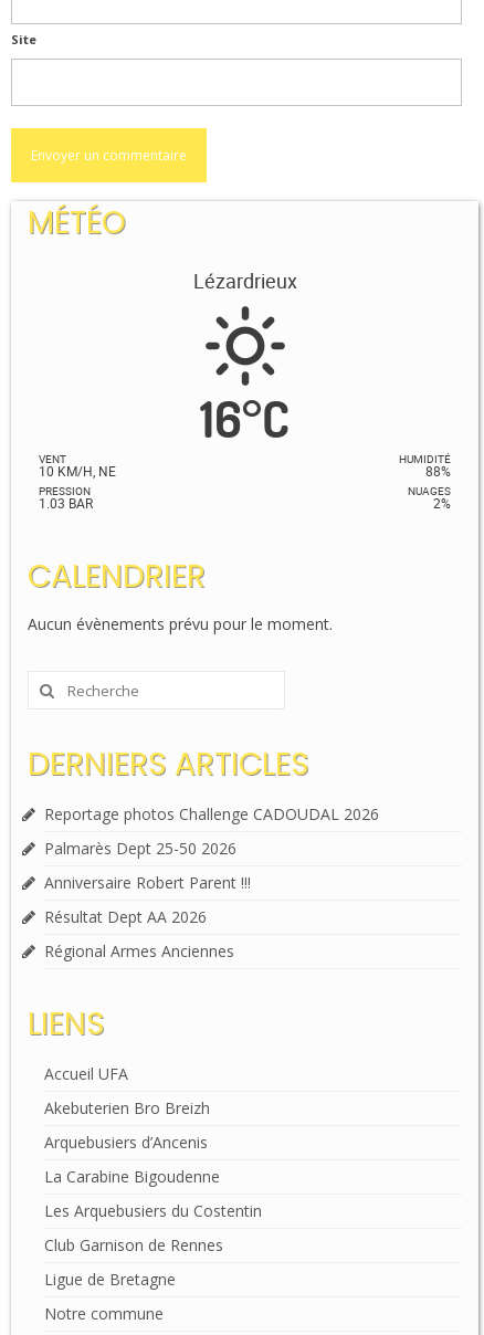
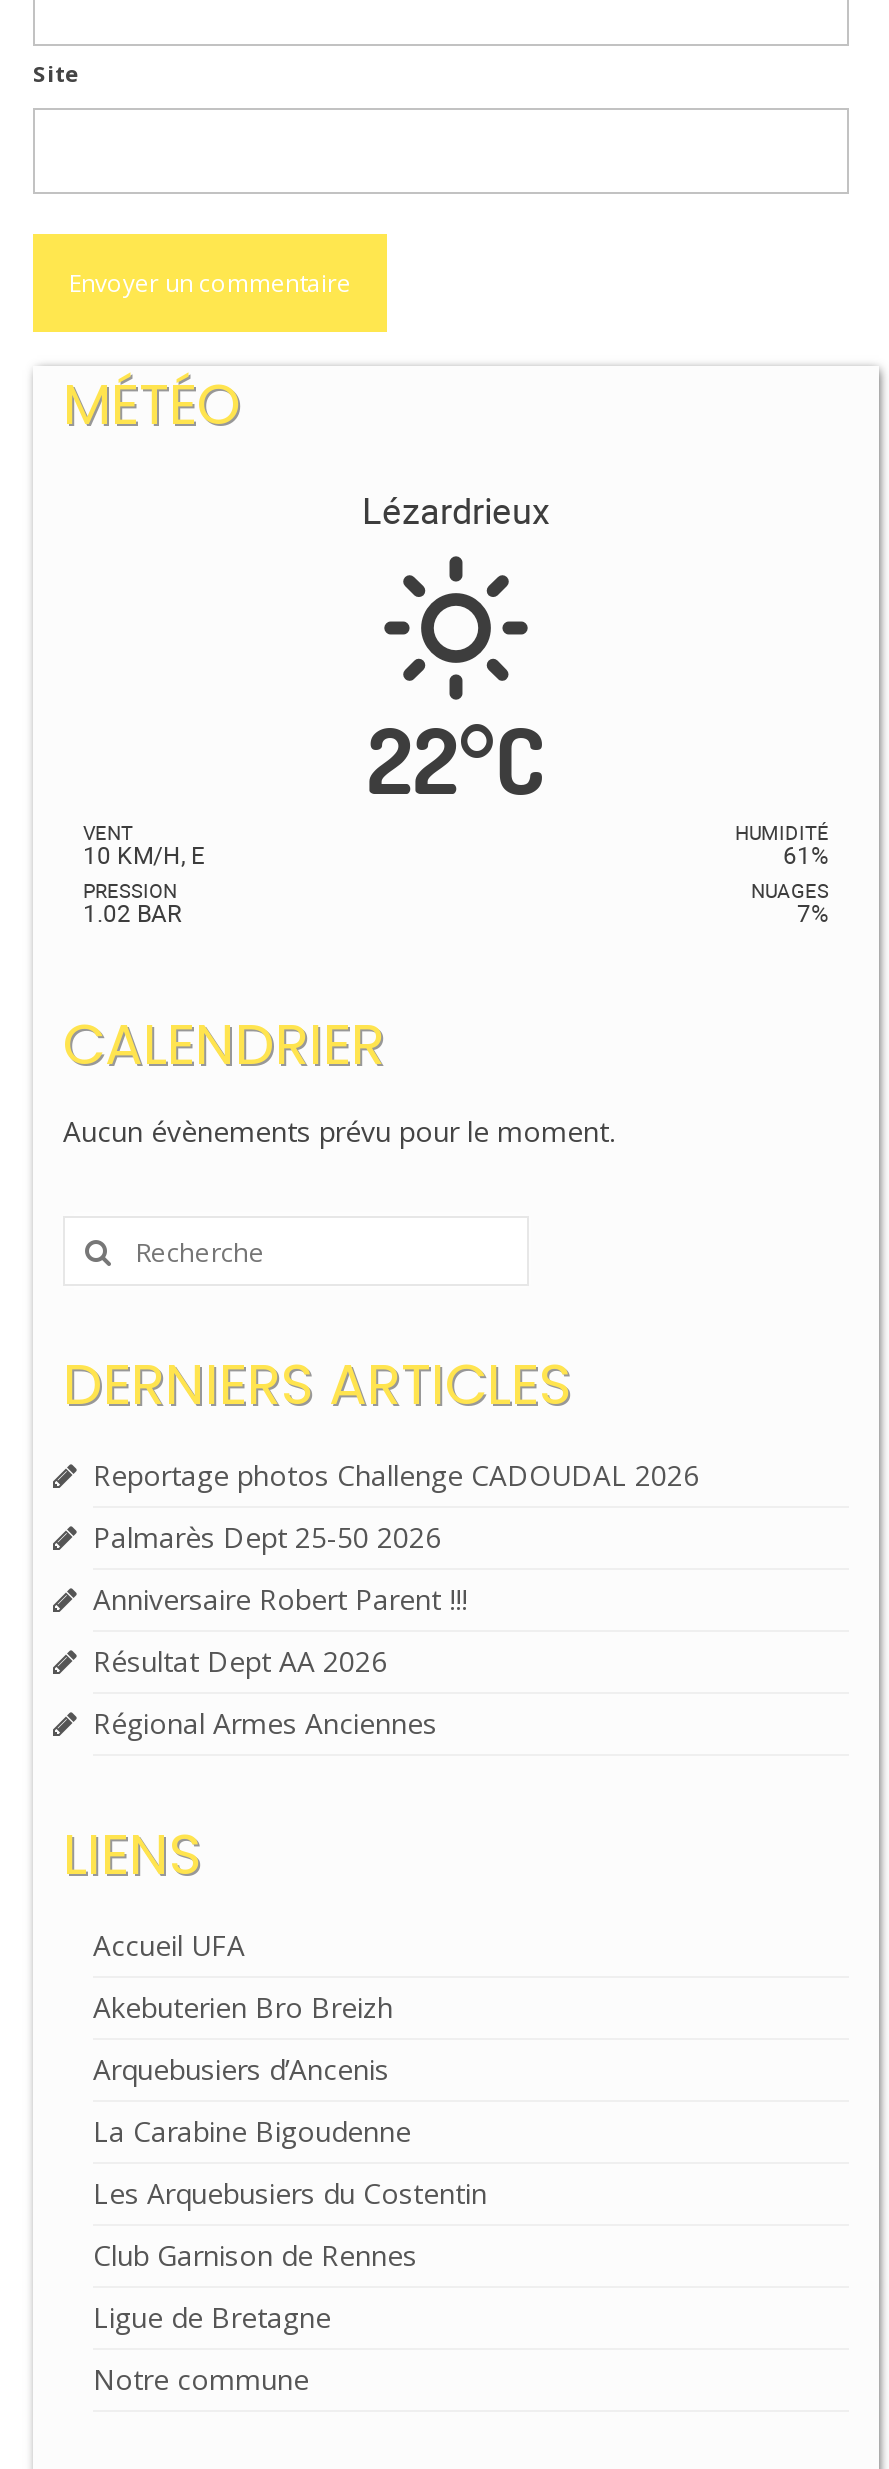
- 16°C
+ 22°C

- 10 KM/H, NE
+ 10 KM/H, E

- 88%
+ 61%

- 1.03 BAR
+ 1.02 BAR

- 2%
+ 7%
